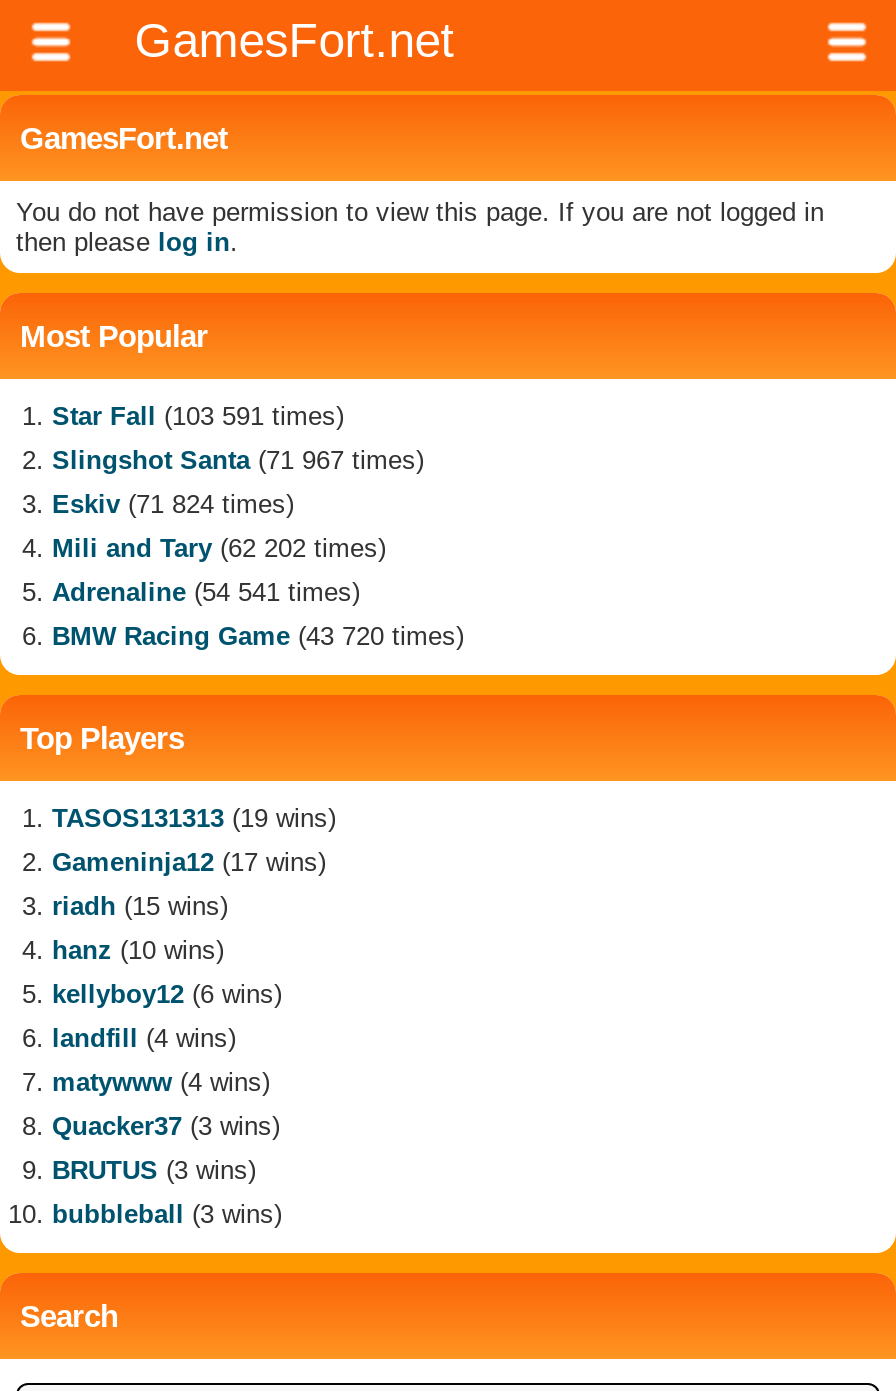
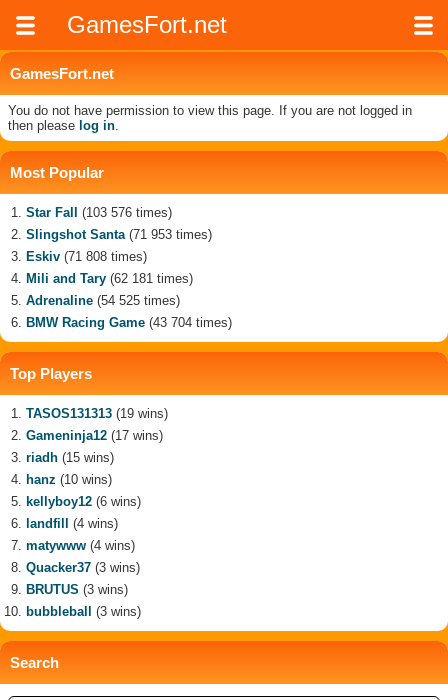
- Star Fall (103 591 times)
+ Star Fall (103 576 times)

- Slingshot Santa (71 967 times)
+ Slingshot Santa (71 953 times)

- Eskiv (71 824 times)
+ Eskiv (71 808 times)

- Mili and Tary (62 202 times)
+ Mili and Tary (62 181 times)

- Adrenaline (54 541 times)
+ Adrenaline (54 525 times)

- BMW Racing Game (43 720 times)
+ BMW Racing Game (43 704 times)
